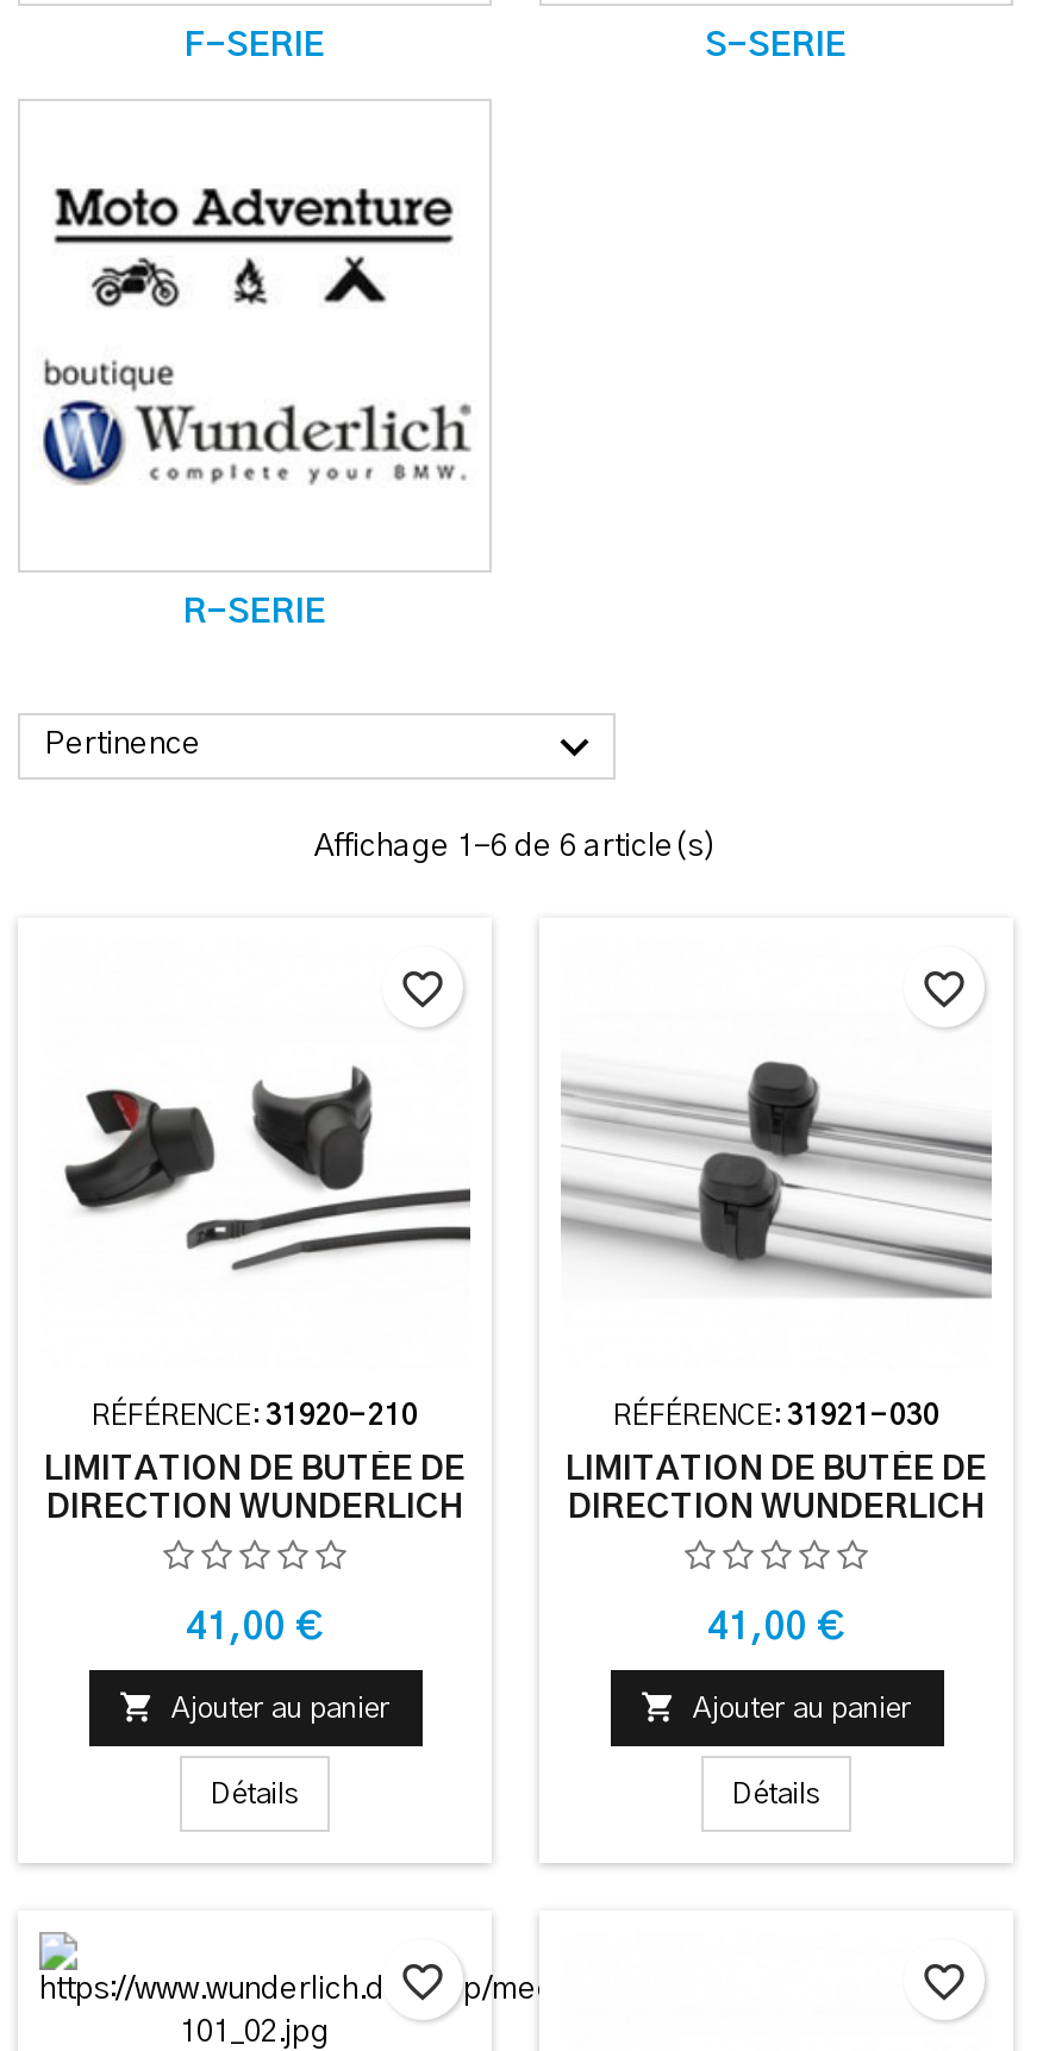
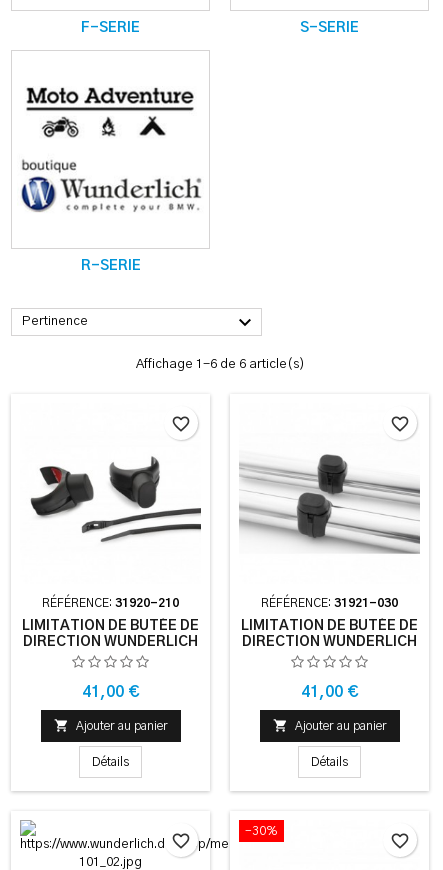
+ -30%
